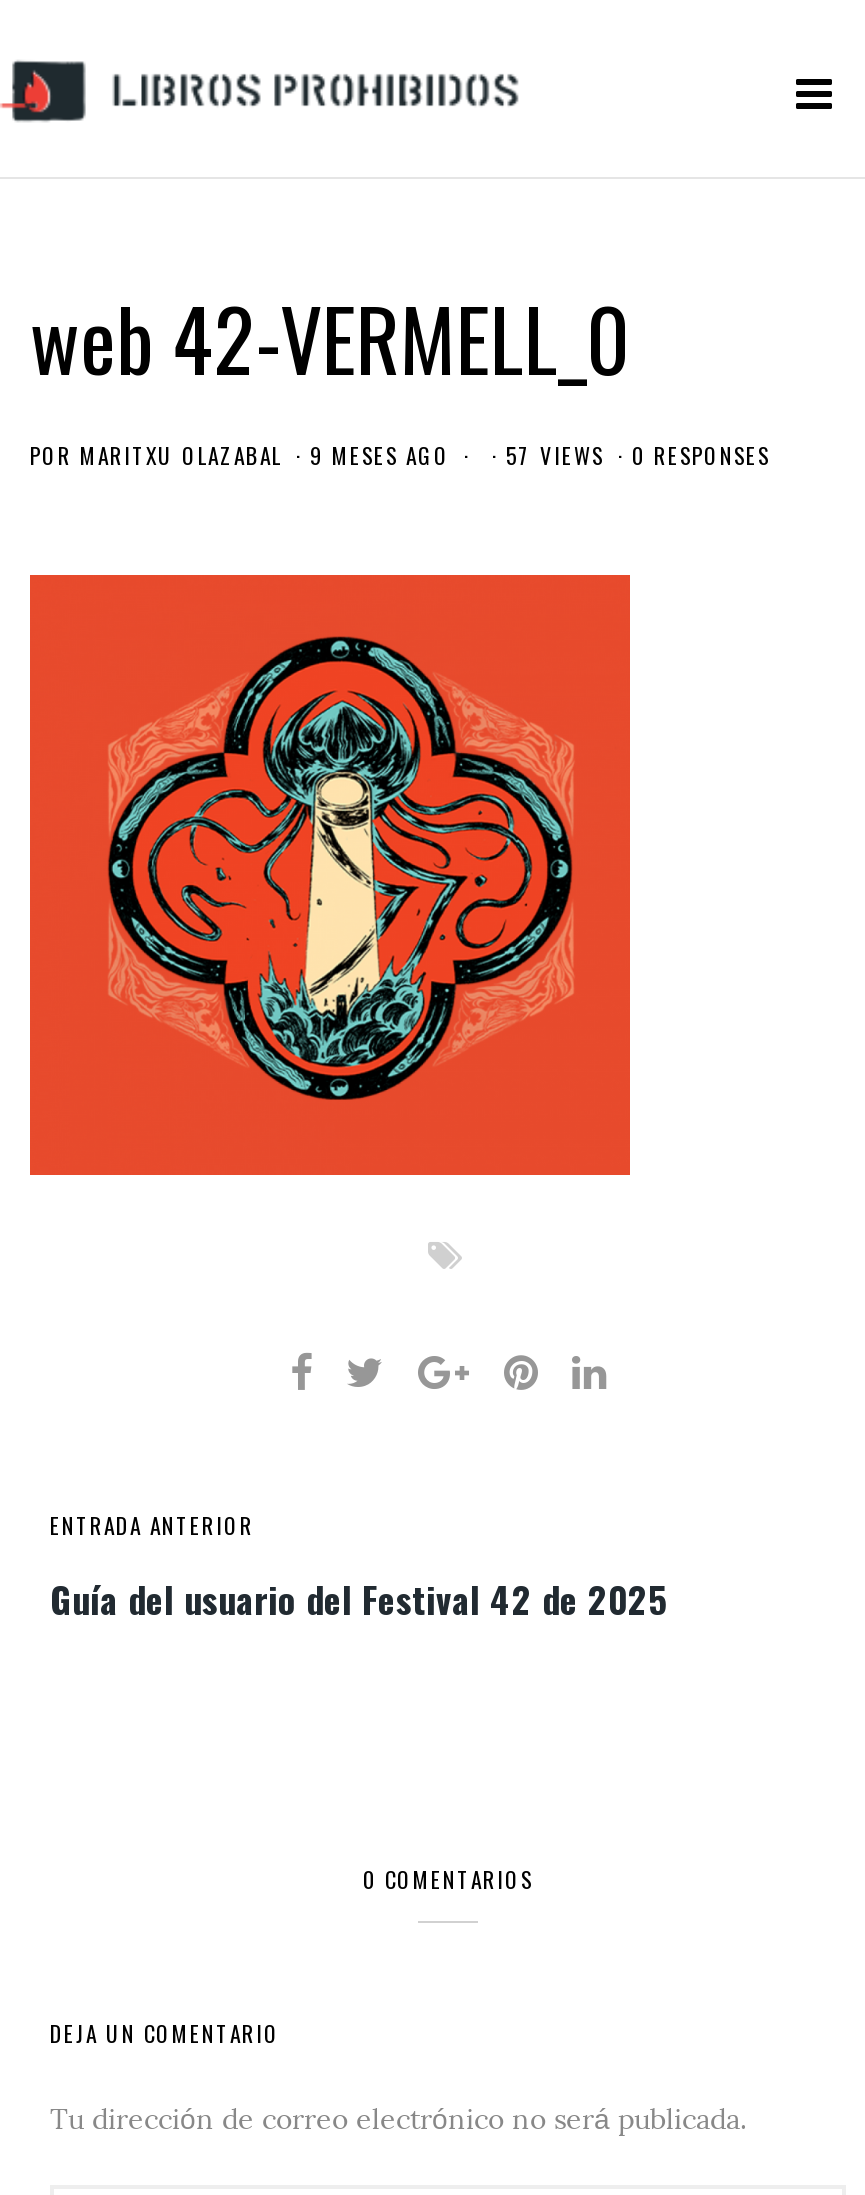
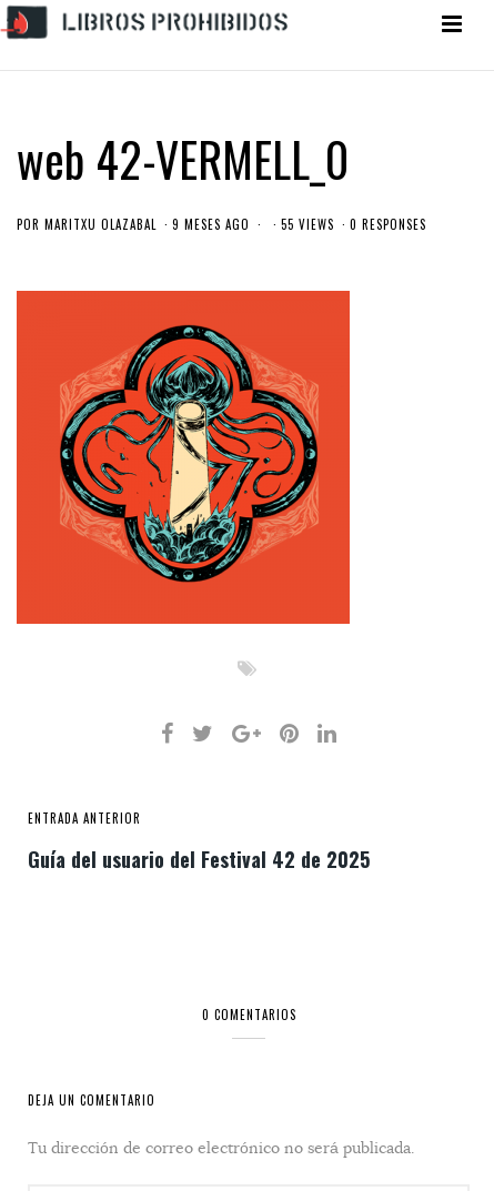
- POR MARITXU OLAZABAL 9 MESES AGO 57 VIEWS 0 RESPONSES
+ POR MARITXU OLAZABAL 9 MESES AGO 55 VIEWS 0 RESPONSES
